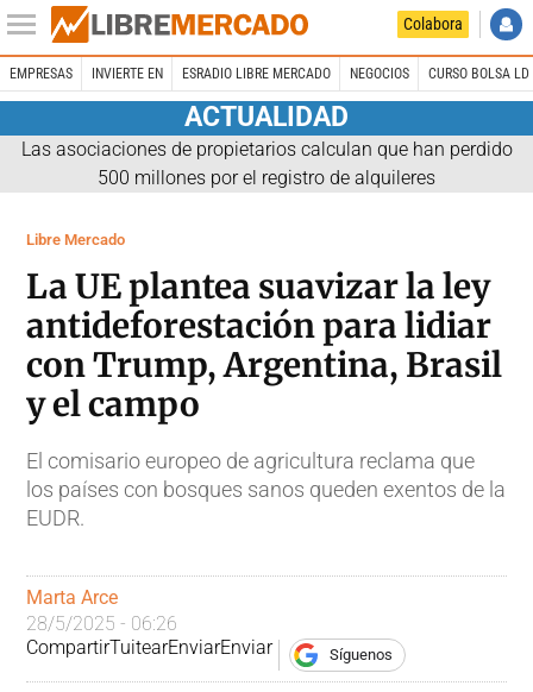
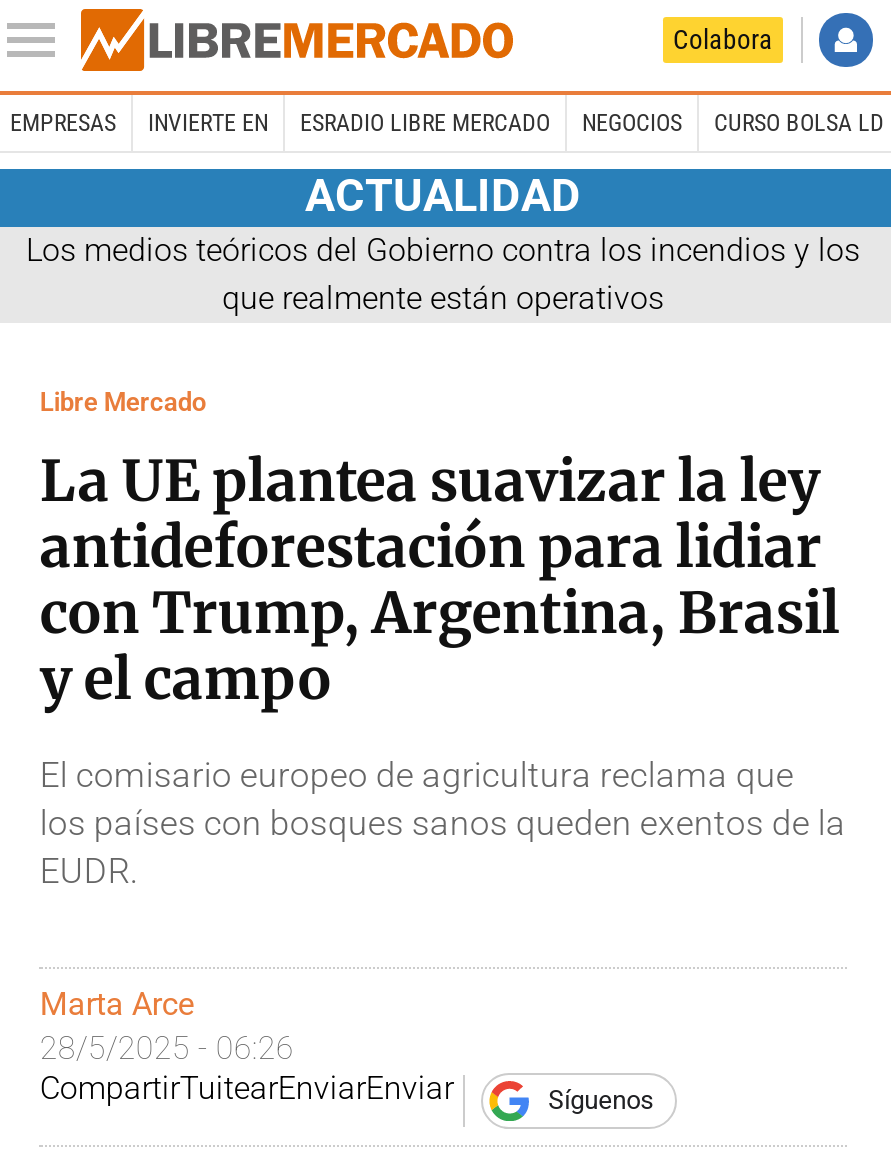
- Las asociaciones de propietarios calculan que han perdido
- 500 millones por el registro de alquileres
+ Los medios teóricos del Gobierno contra los incendios y los
+ que realmente están operativos
